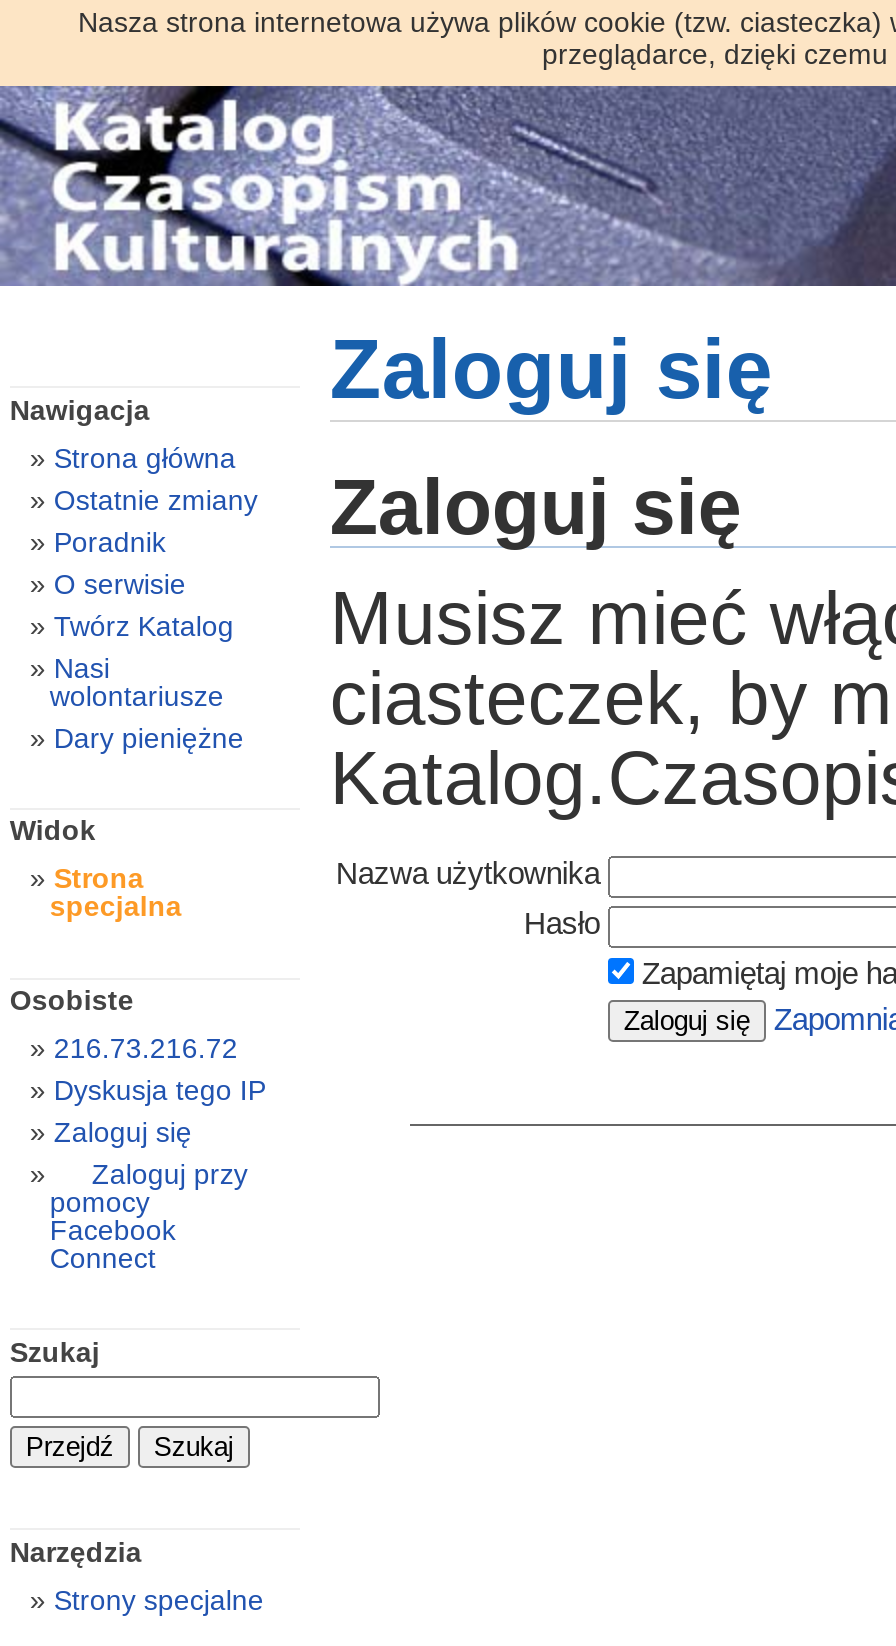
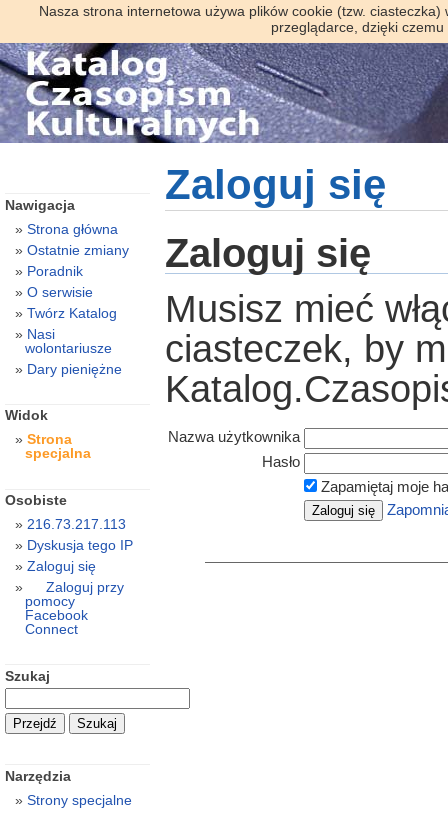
- 216.73.216.72
+ 216.73.217.113
